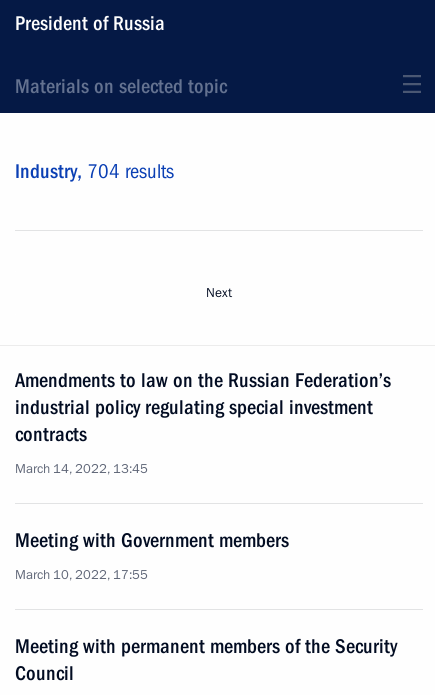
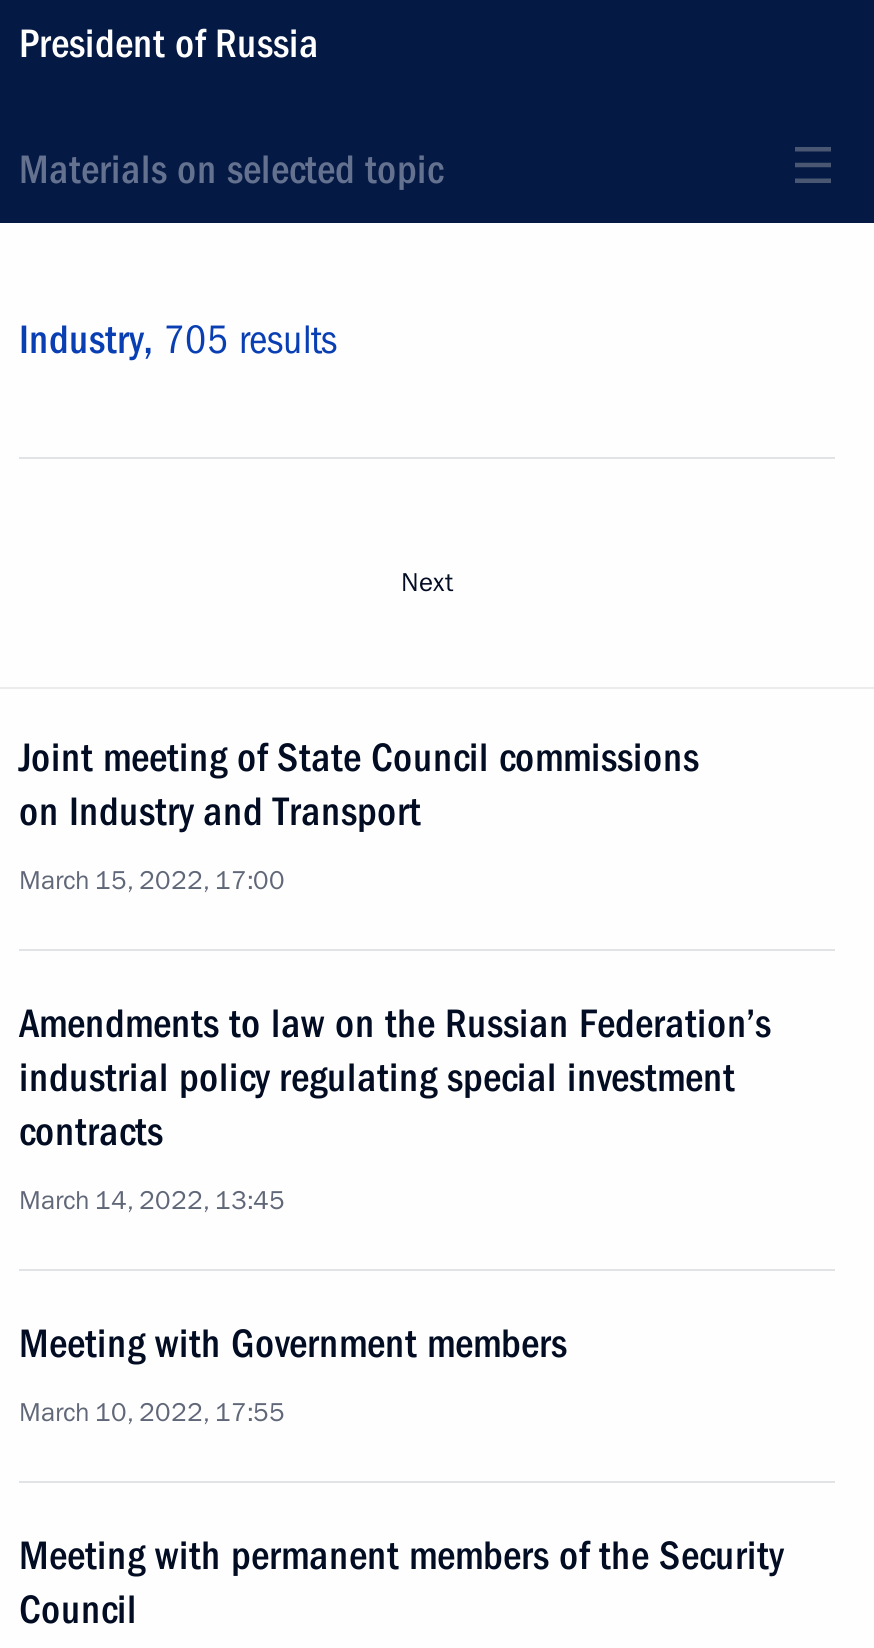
- Industry, 704 results
+ Industry, 705 results

+ Joint meeting of State Council commissions
+ on Industry and Transport
+ March 15, 2022, 17:00
